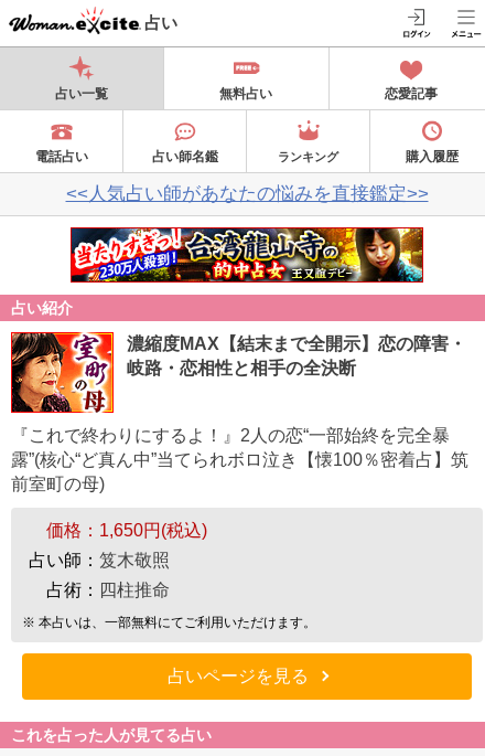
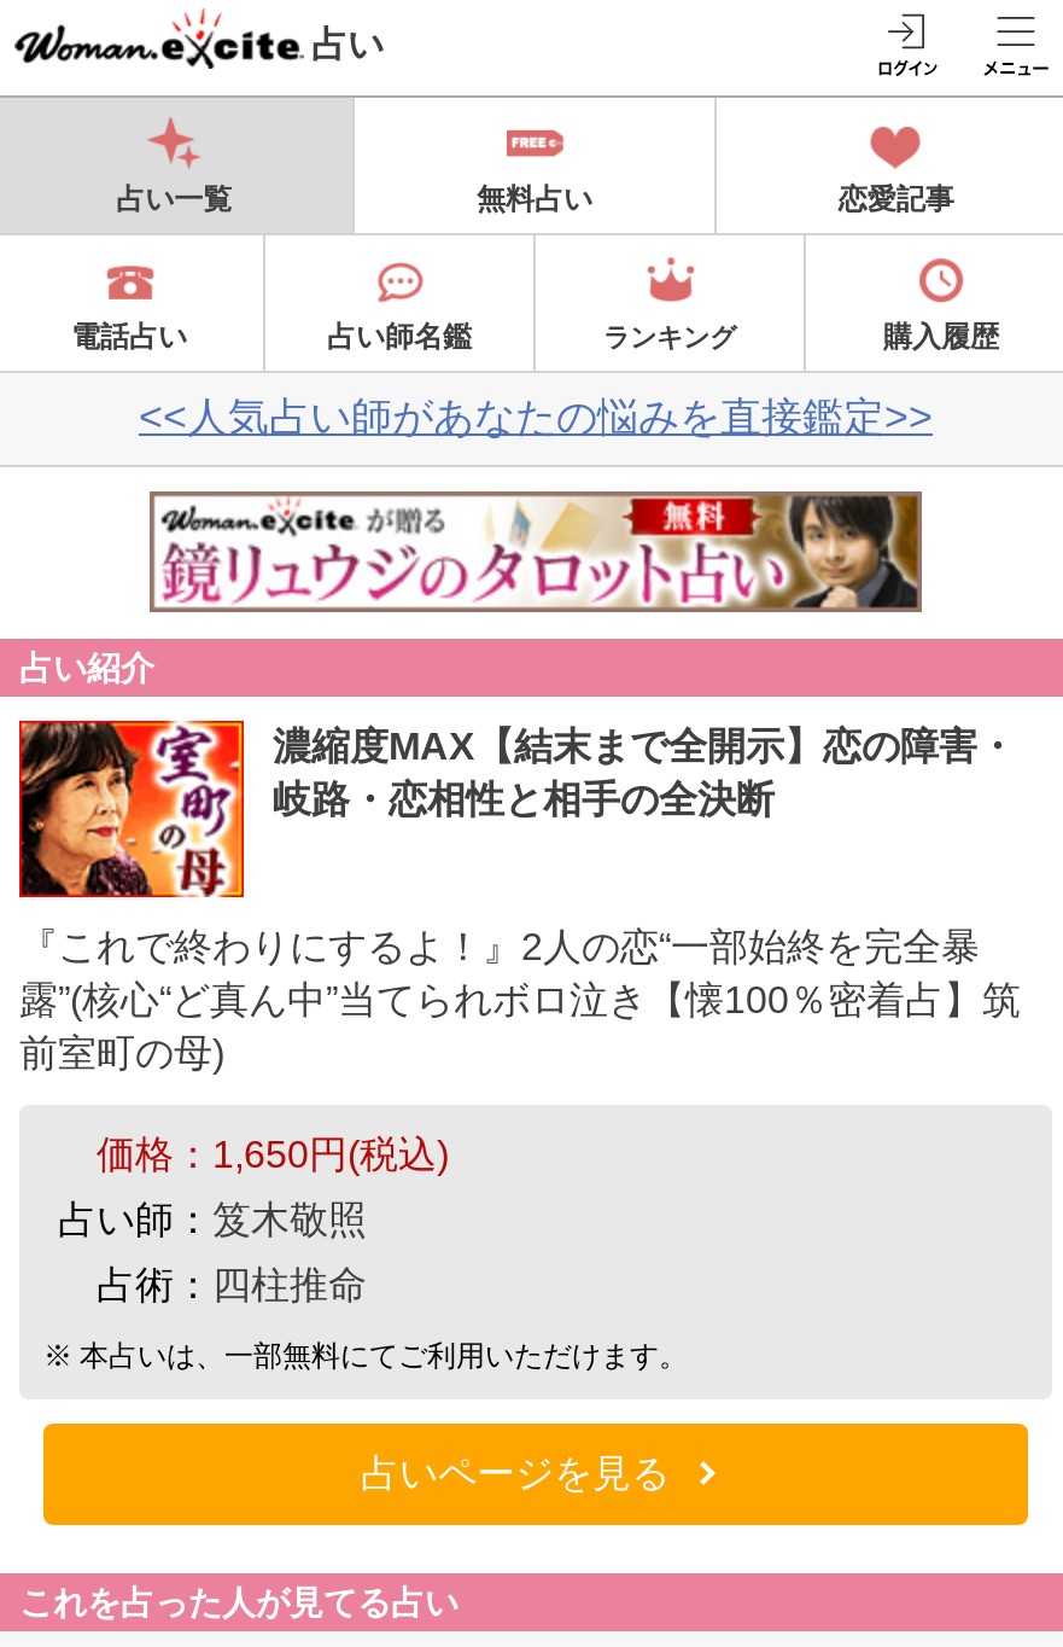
- [image]
+ [image]
